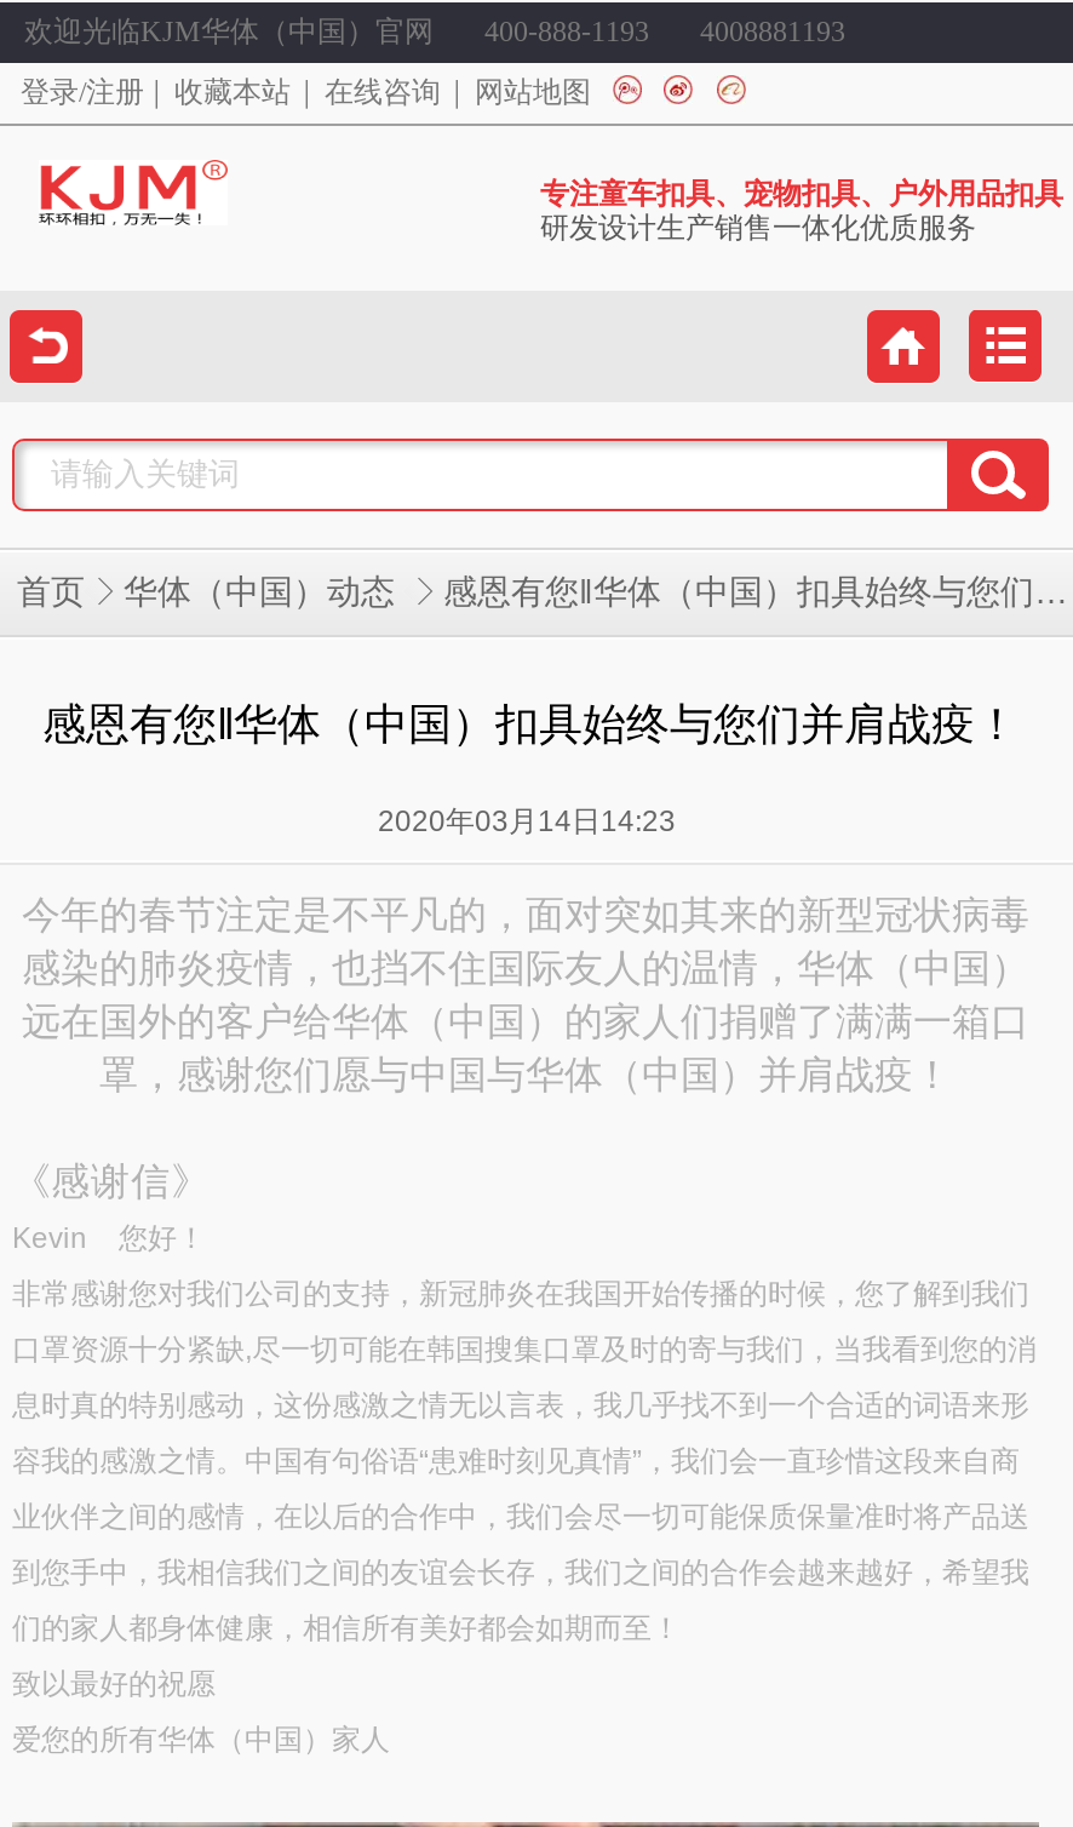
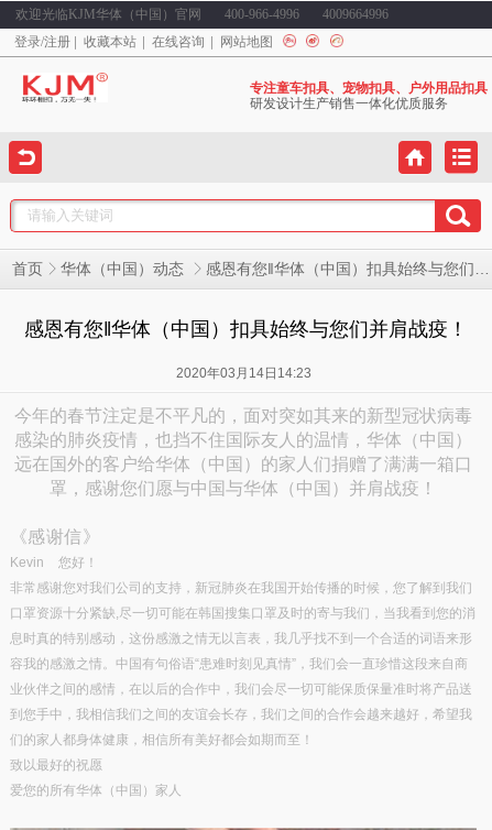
- 400-888-1193
+ 400-966-4996

- 4008881193
+ 4009664996
